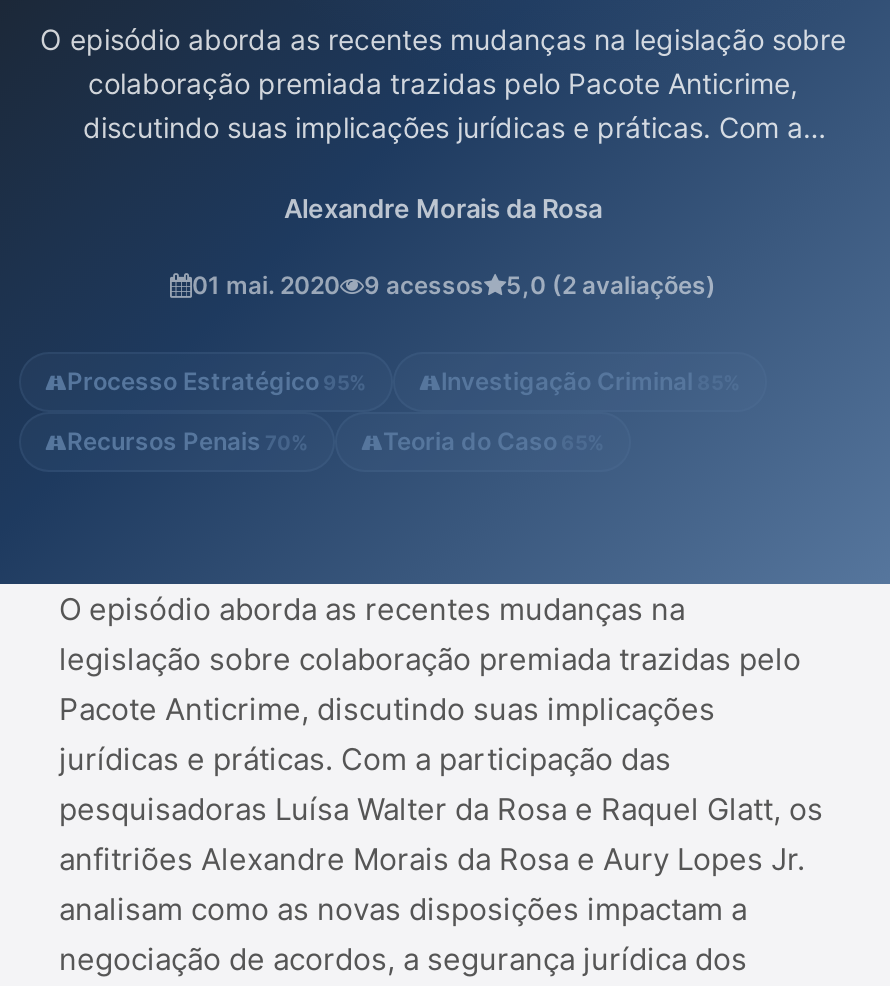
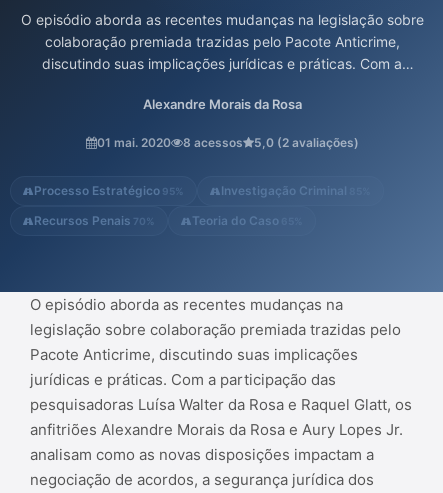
- 01 mai. 2020 9 acessos 5,0 (2 avaliações)
+ 01 mai. 2020 8 acessos 5,0 (2 avaliações)
